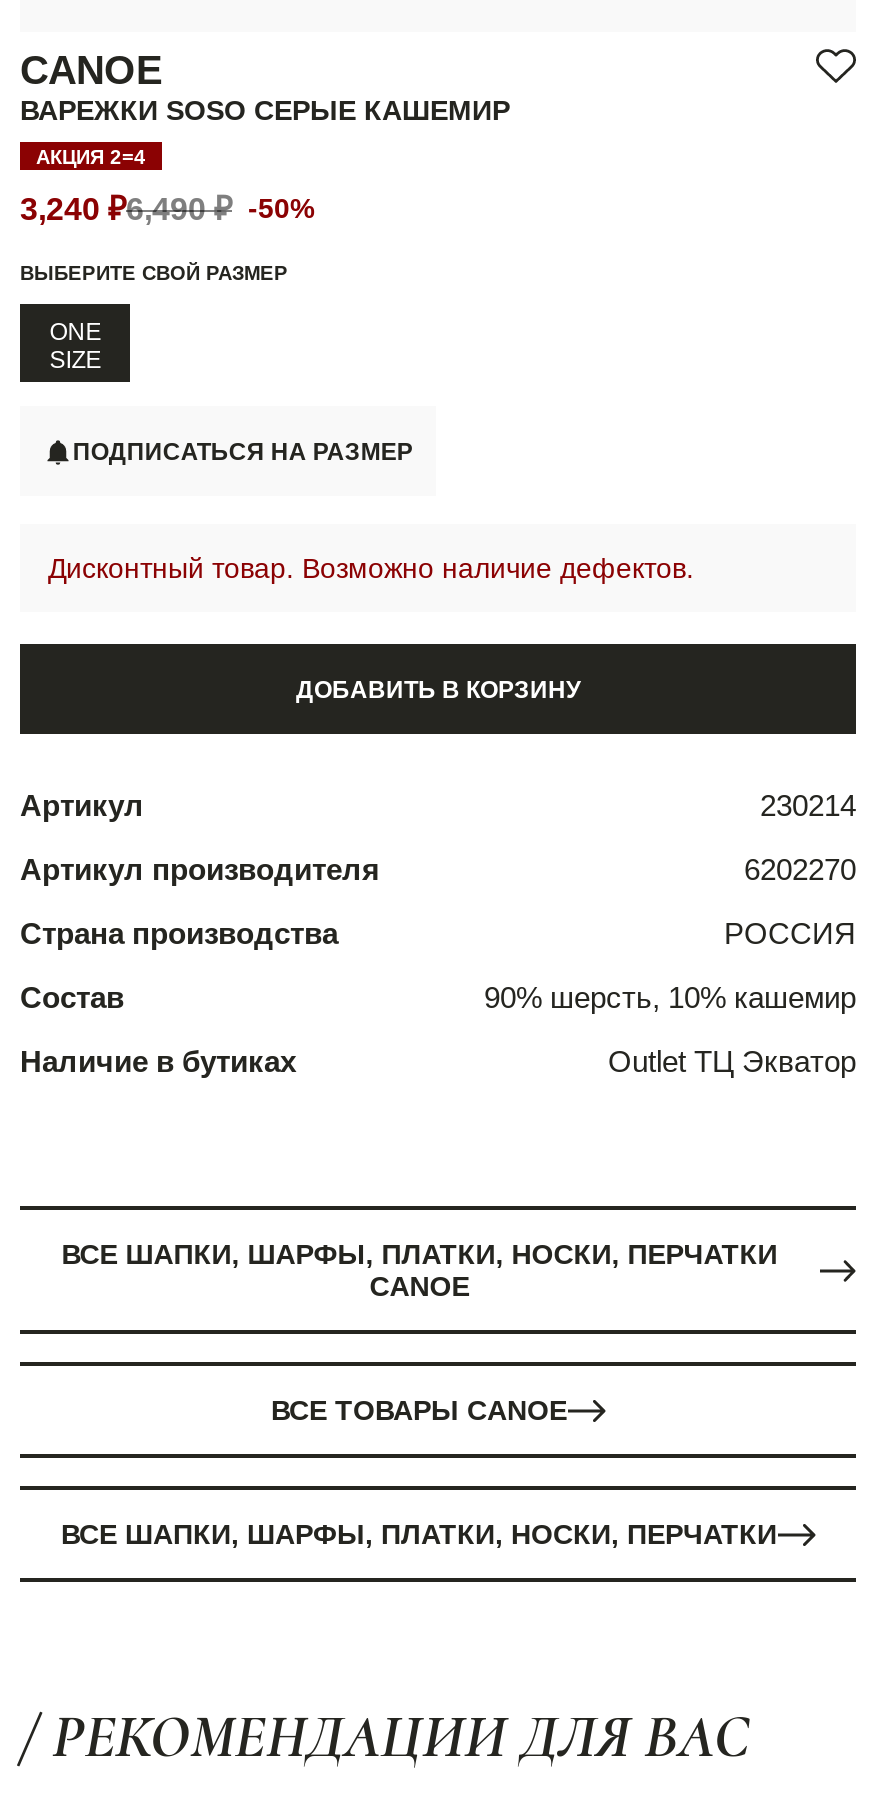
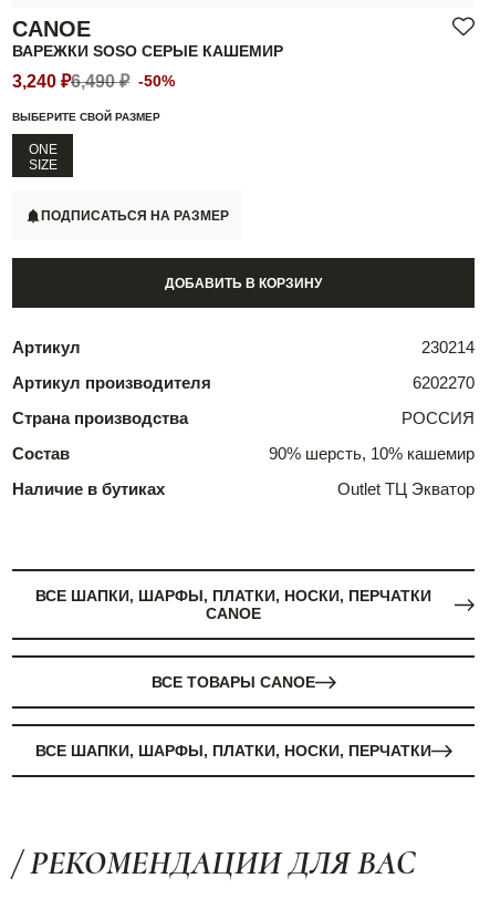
- АКЦИЯ 2=4

- Дисконтный товар. Возможно наличие дефектов.
